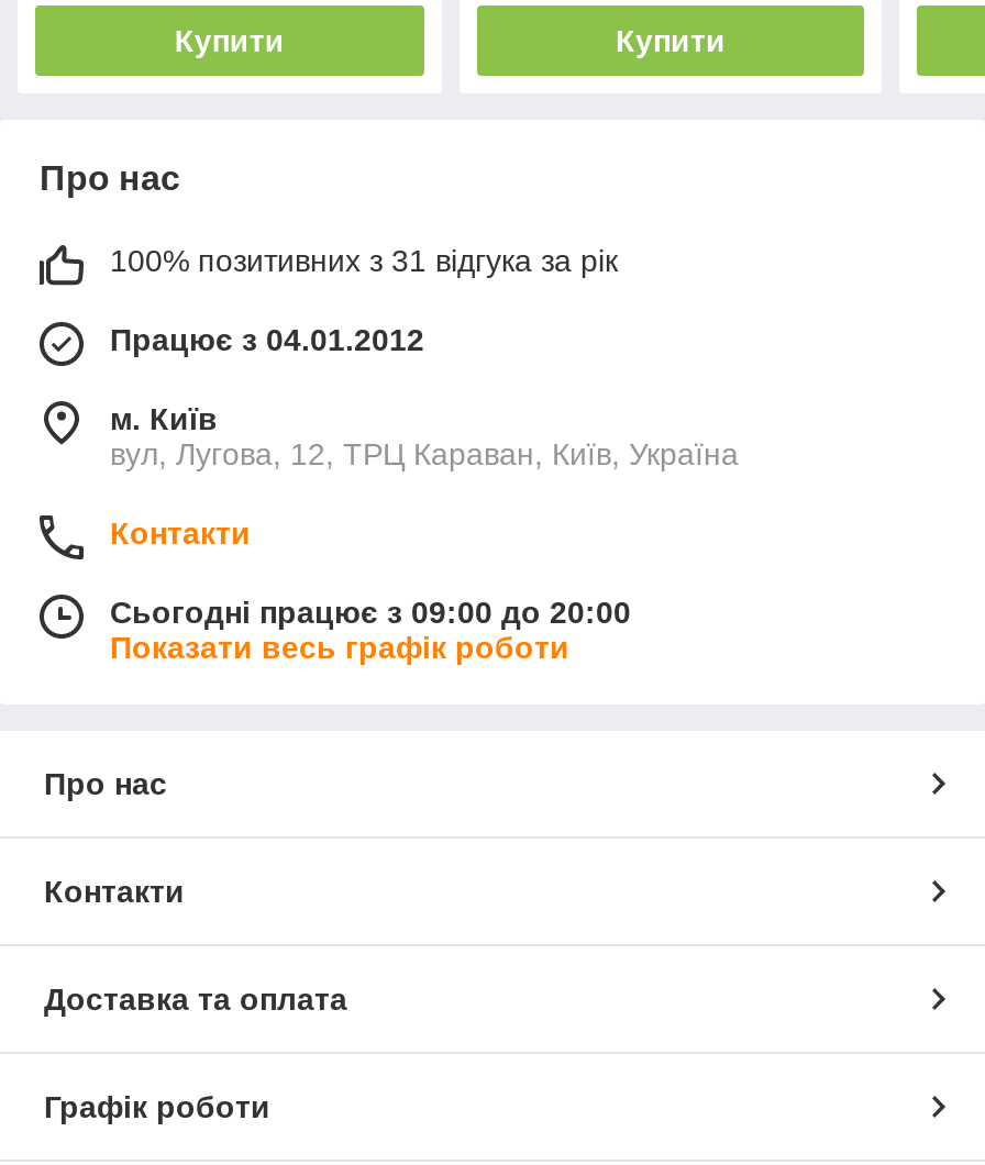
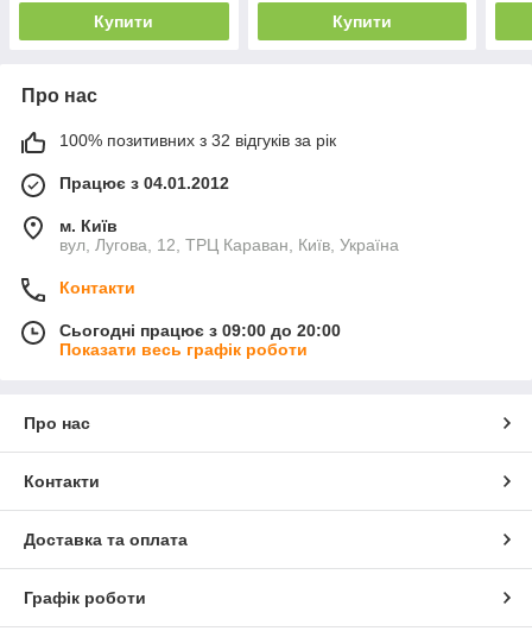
- 100% позитивних з 31 відгука за рік
+ 100% позитивних з 32 відгуків за рік
